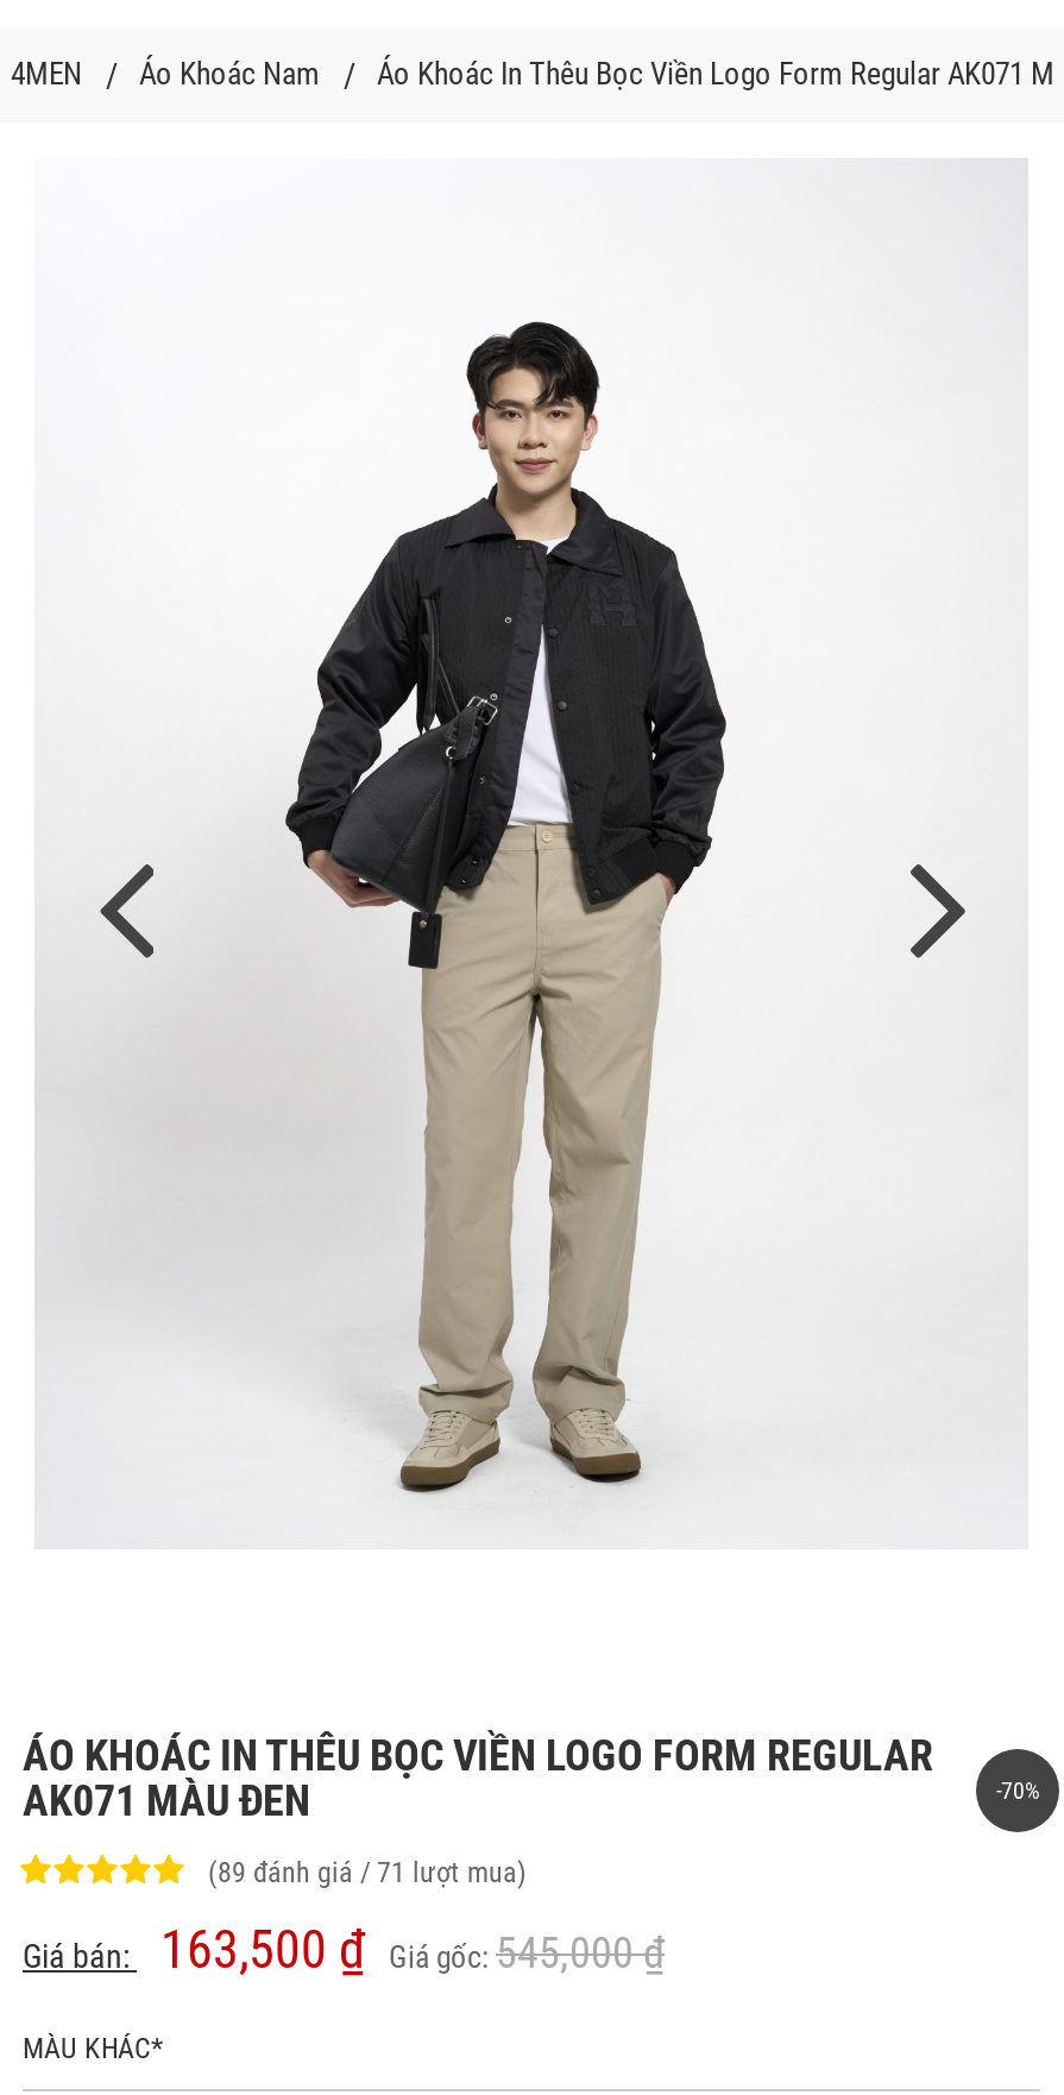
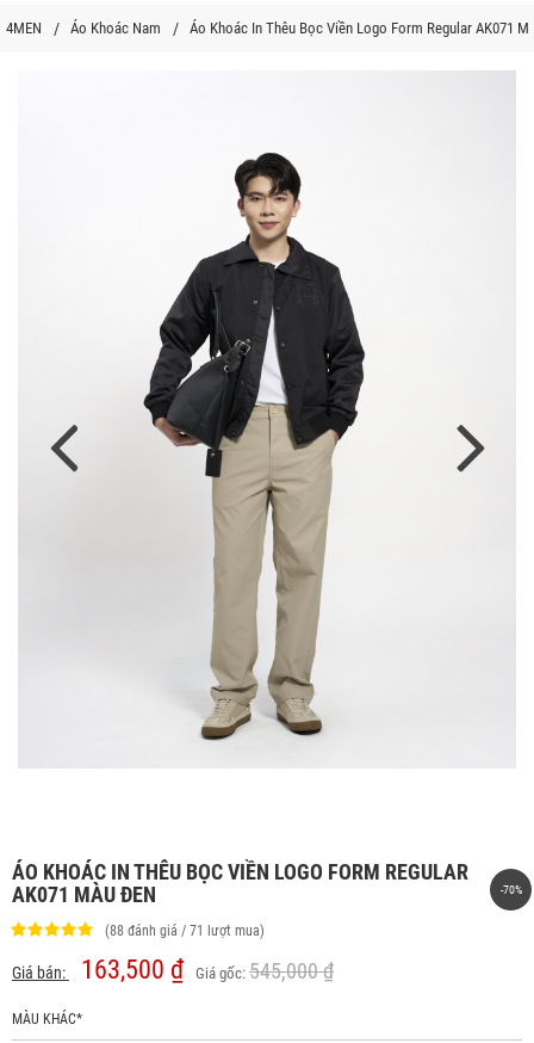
- (89 đánh giá / 71 lượt mua)
+ (88 đánh giá / 71 lượt mua)
